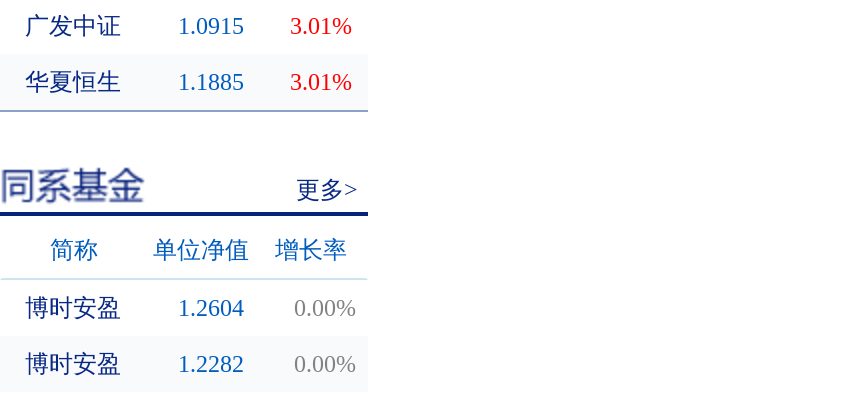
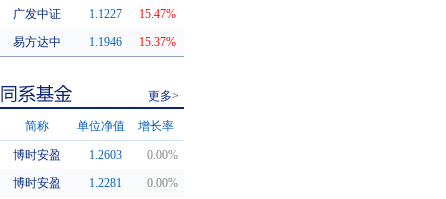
- 1.0915
- 3.01%
+ 1.1227
+ 15.47%

- 华夏恒生
- 1.1885
- 3.01%
+ 易方达中
+ 1.1946
+ 15.37%

- 1.2604 0.00%
+ 1.2603 0.00%

- 1.2282 0.00%
+ 1.2281 0.00%
